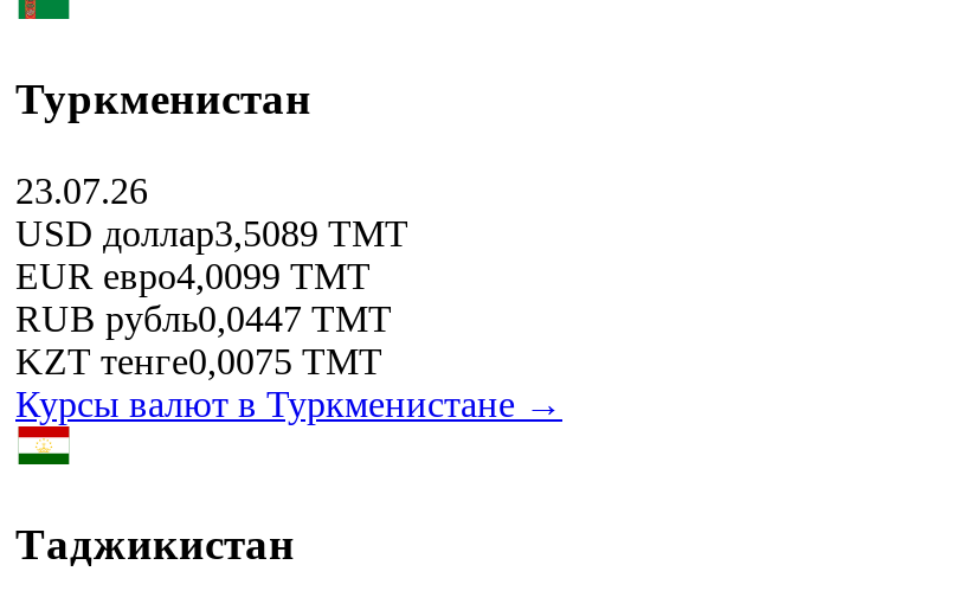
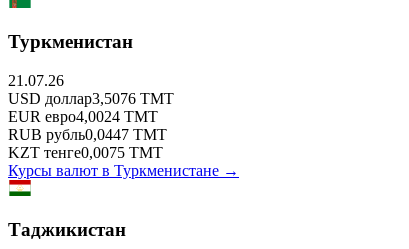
- 23.07.26
+ 21.07.26

- USD доллар3,5089 TMT
+ USD доллар3,5076 TMT

- EUR евро4,0099 TMT
+ EUR евро4,0024 TMT
